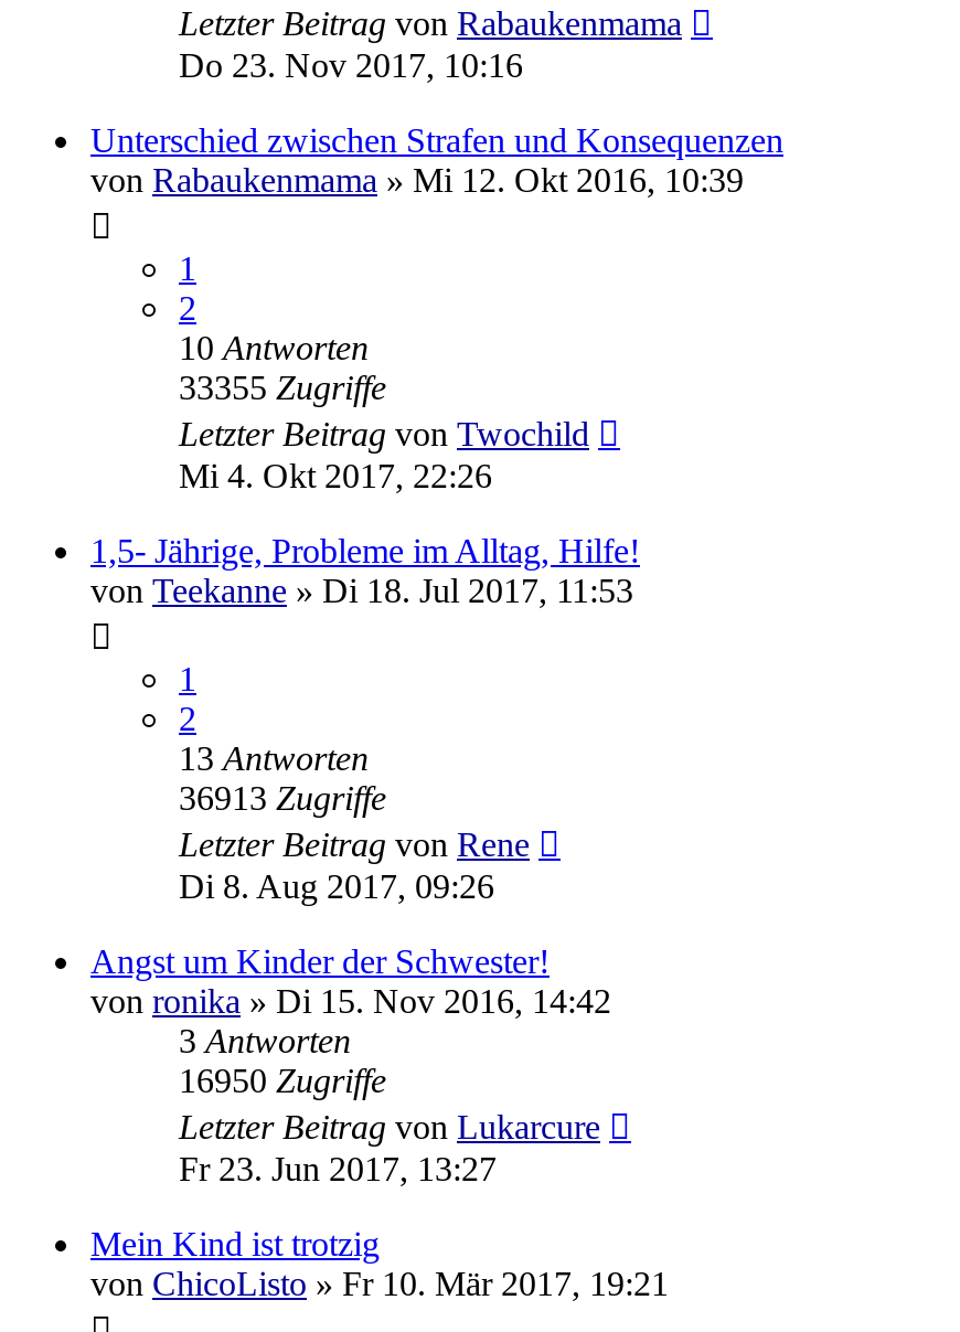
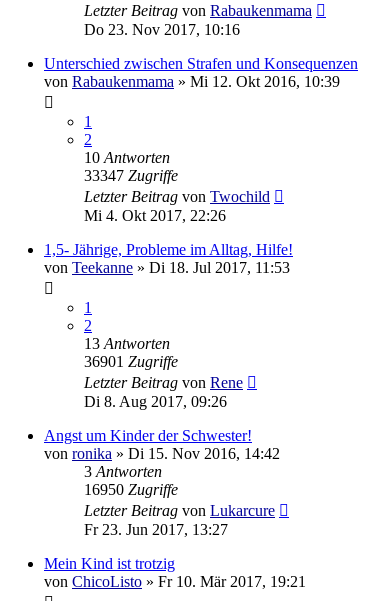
- 33355 Zugriffe
+ 33347 Zugriffe

- 36913 Zugriffe
+ 36901 Zugriffe
